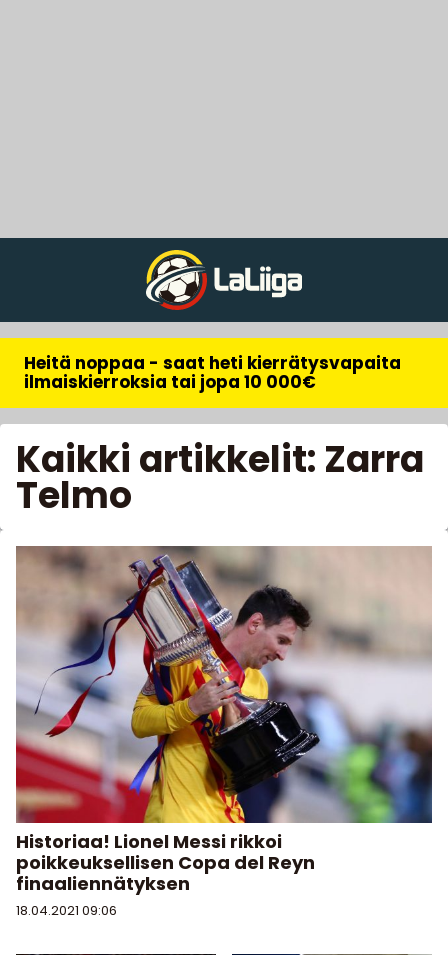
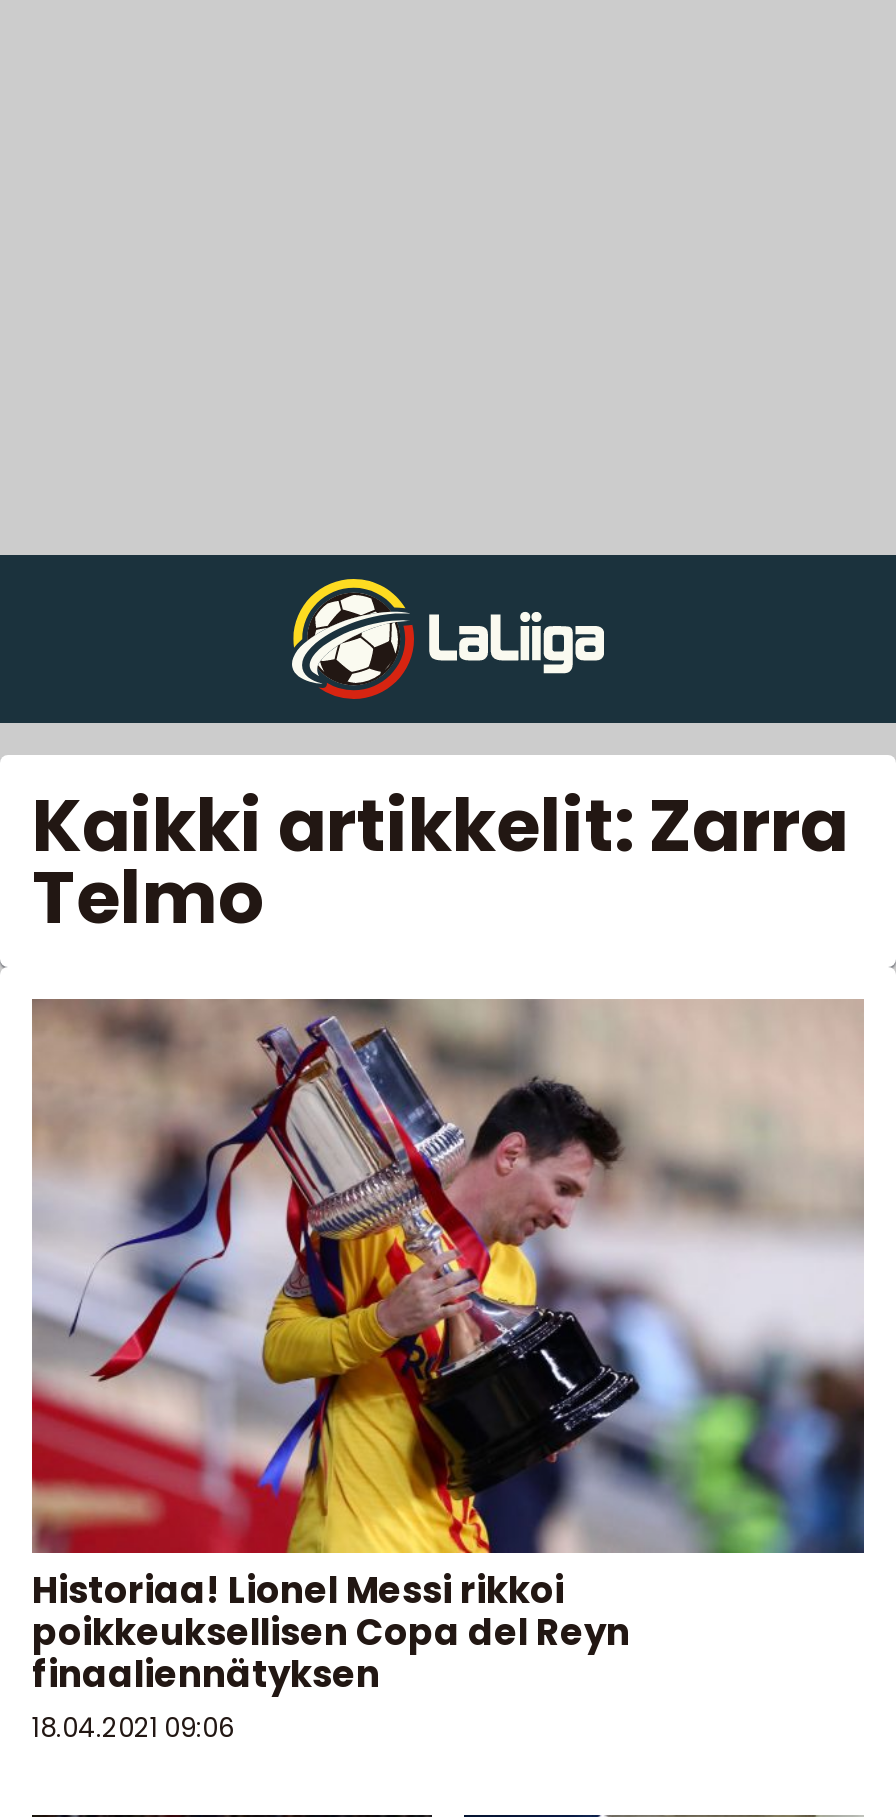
- Heitä noppaa - saat heti kierrätysvapaita
- ilmaiskierroksia tai jopa 10 000€
